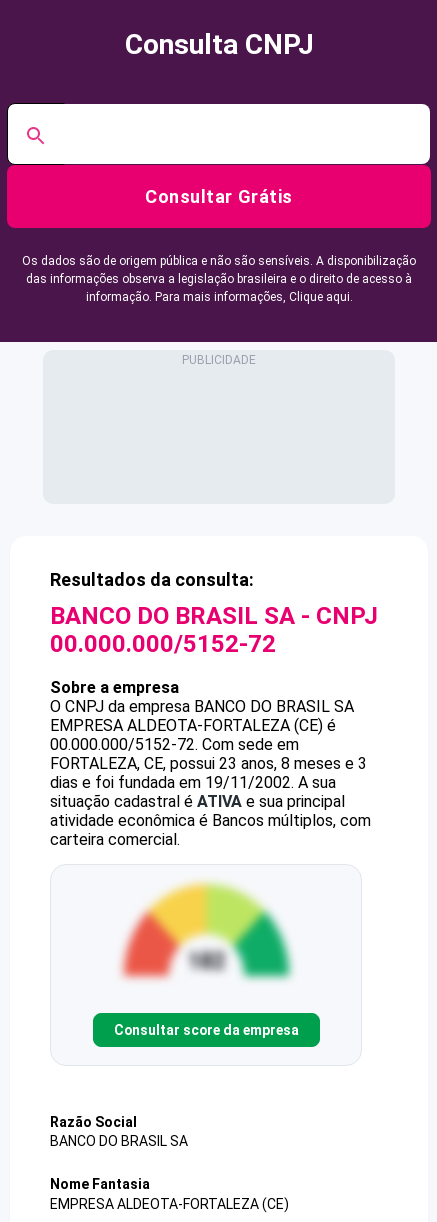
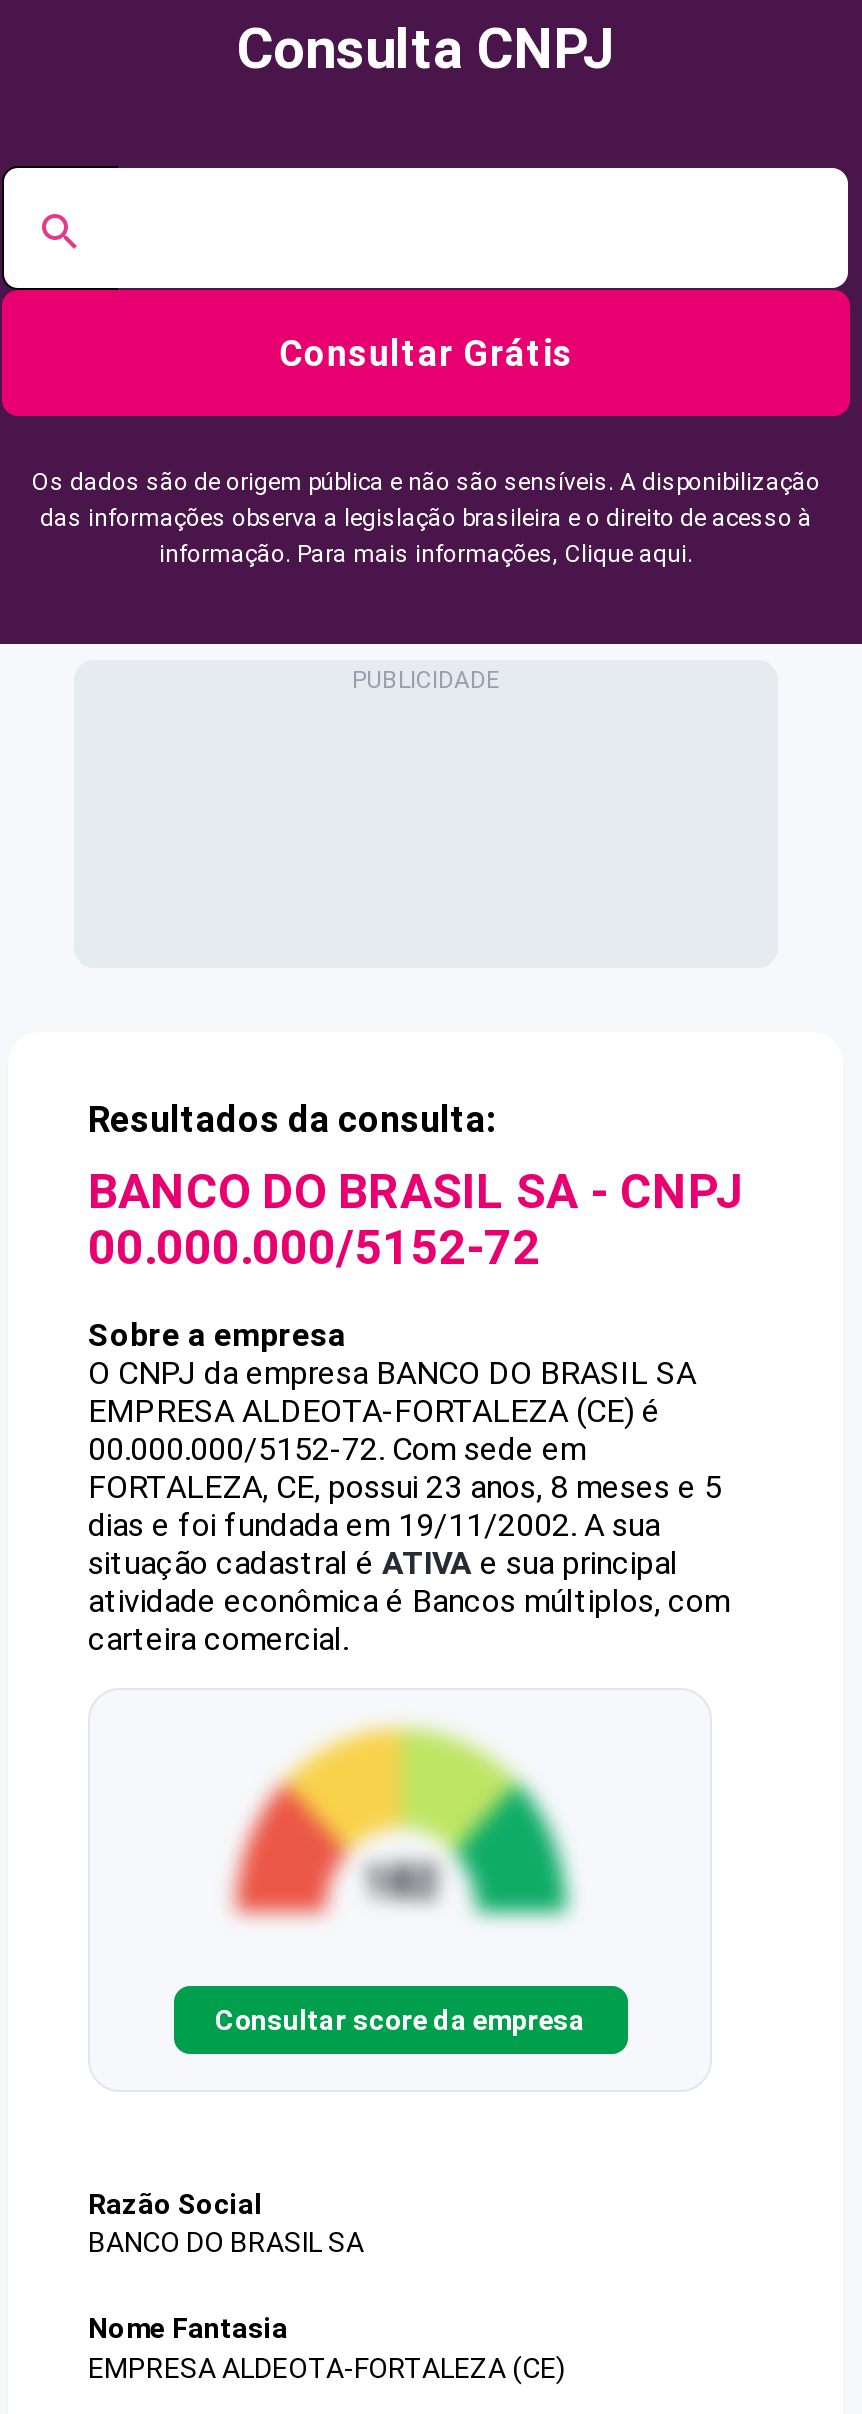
- FORTALEZA, CE, possui 23 anos, 8 meses e 3
+ FORTALEZA, CE, possui 23 anos, 8 meses e 5
